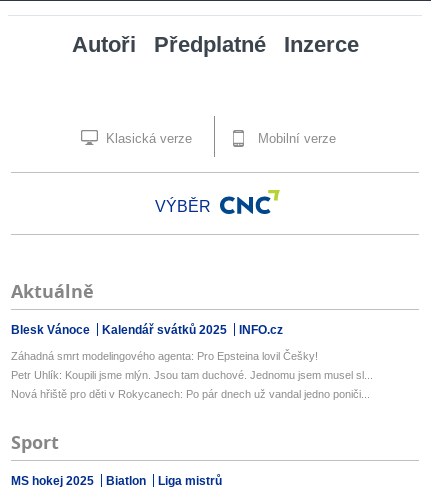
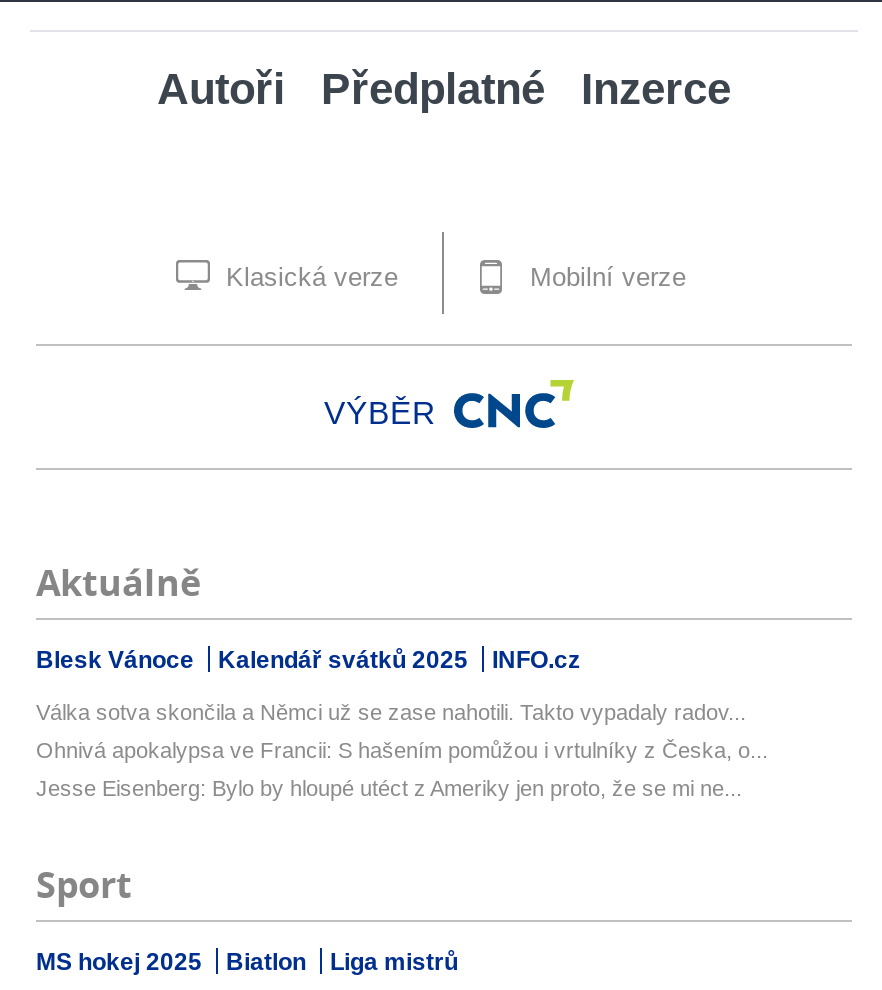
- Záhadná smrt modelingového agenta: Pro Epsteina lovil Češky!
+ Válka sotva skončila a Němci už se zase nahotili. Takto vypadaly radov...

- Petr Uhlík: Koupili jsme mlýn. Jsou tam duchové. Jednomu jsem musel sl...
+ Ohnivá apokalypsa ve Francii: S hašením pomůžou i vrtulníky z Česka, o...

- Nová hřiště pro děti v Rokycanech: Po pár dnech už vandal jedno poniči...
+ Jesse Eisenberg: Bylo by hloupé utéct z Ameriky jen proto, že se mi ne...
